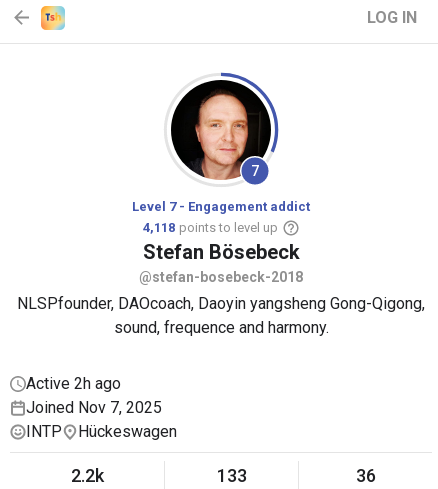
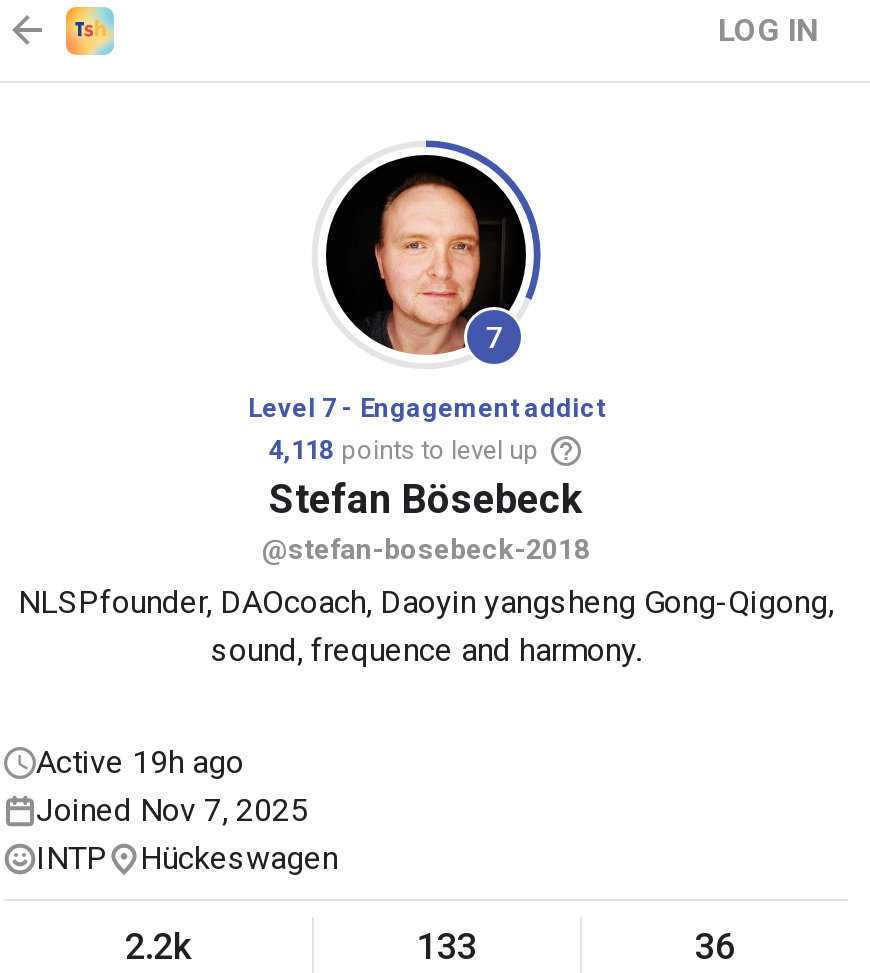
- Active 2h ago
+ Active 19h ago
